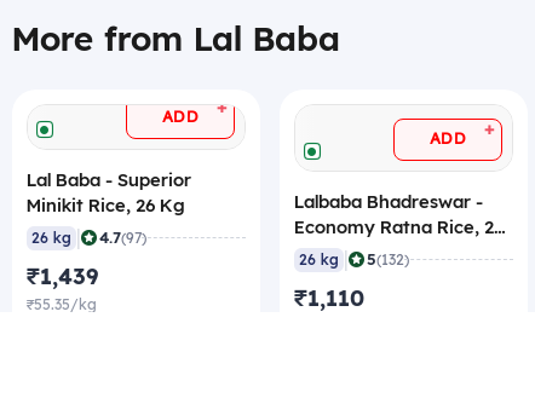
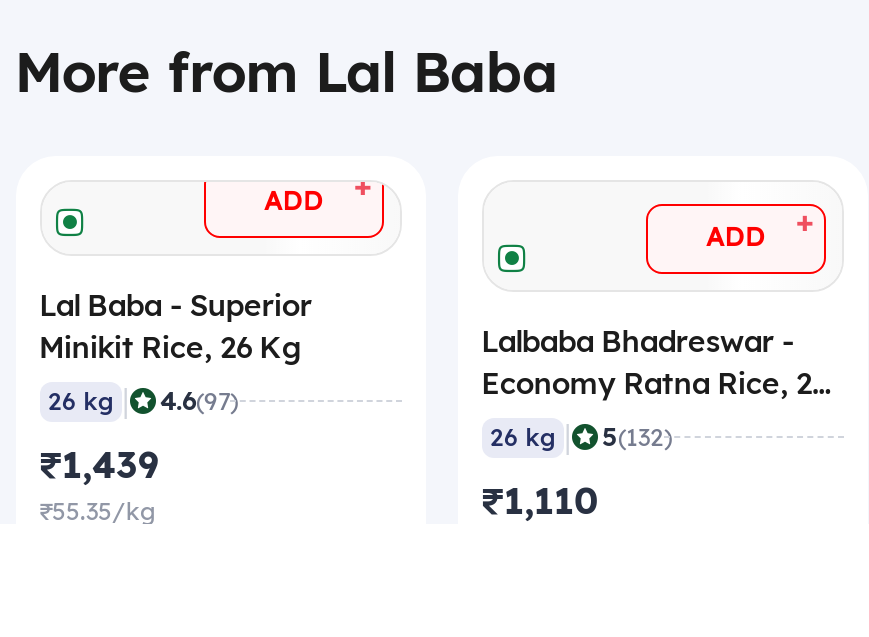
- 4.7(97)
+ 4.6(97)
